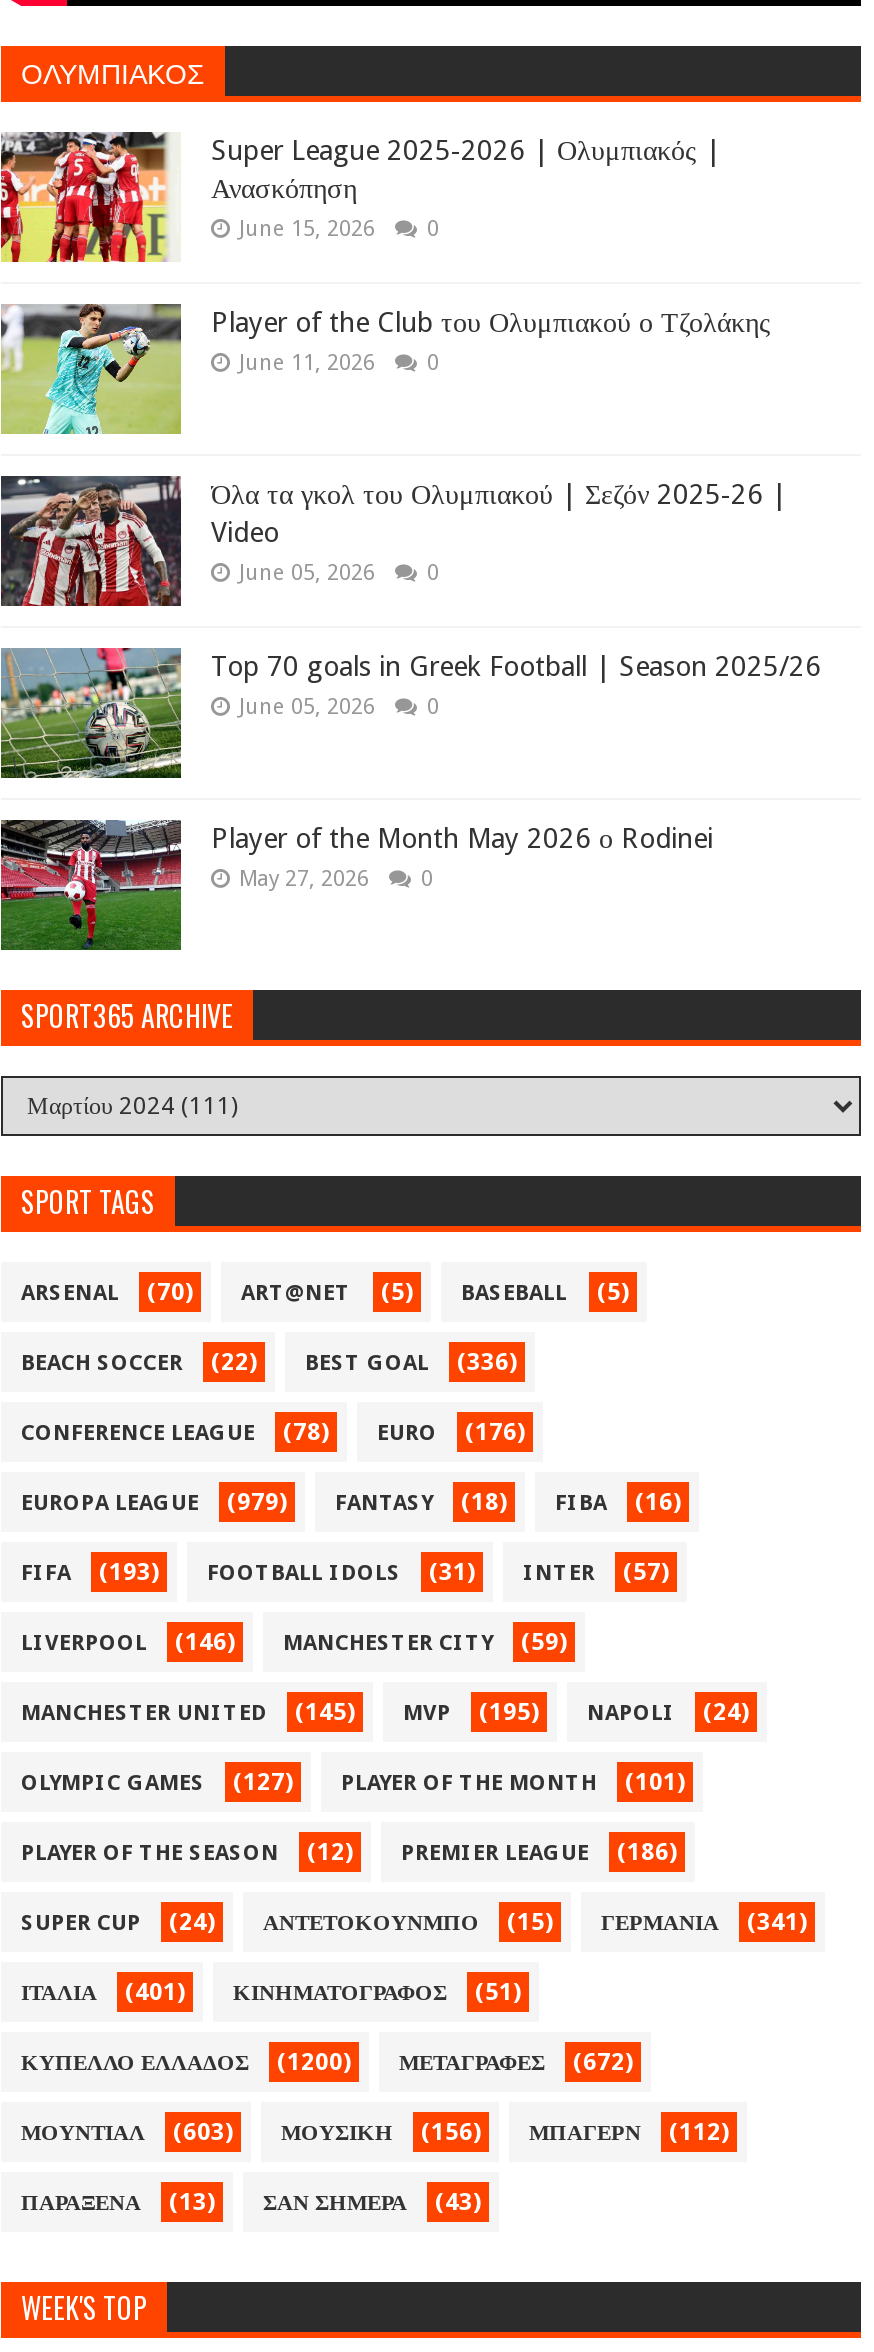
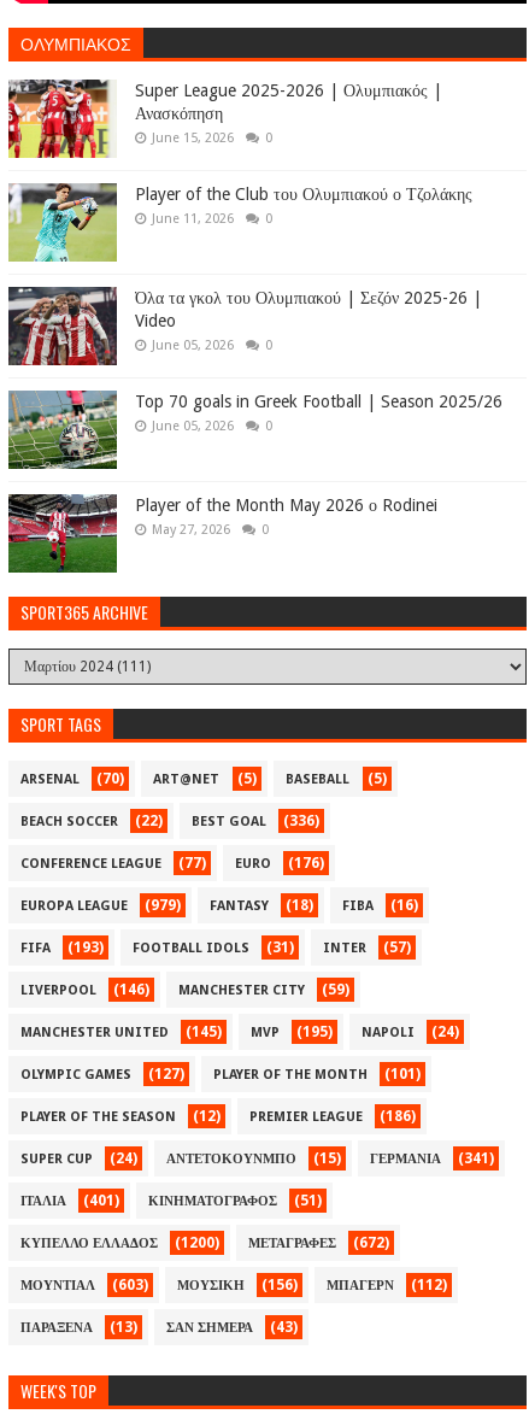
- CONFERENCE LEAGUE (78) EURO (176)
+ CONFERENCE LEAGUE (77) EURO (176)
